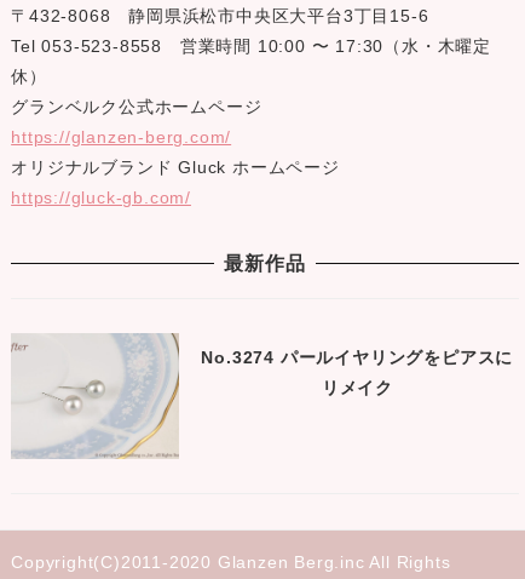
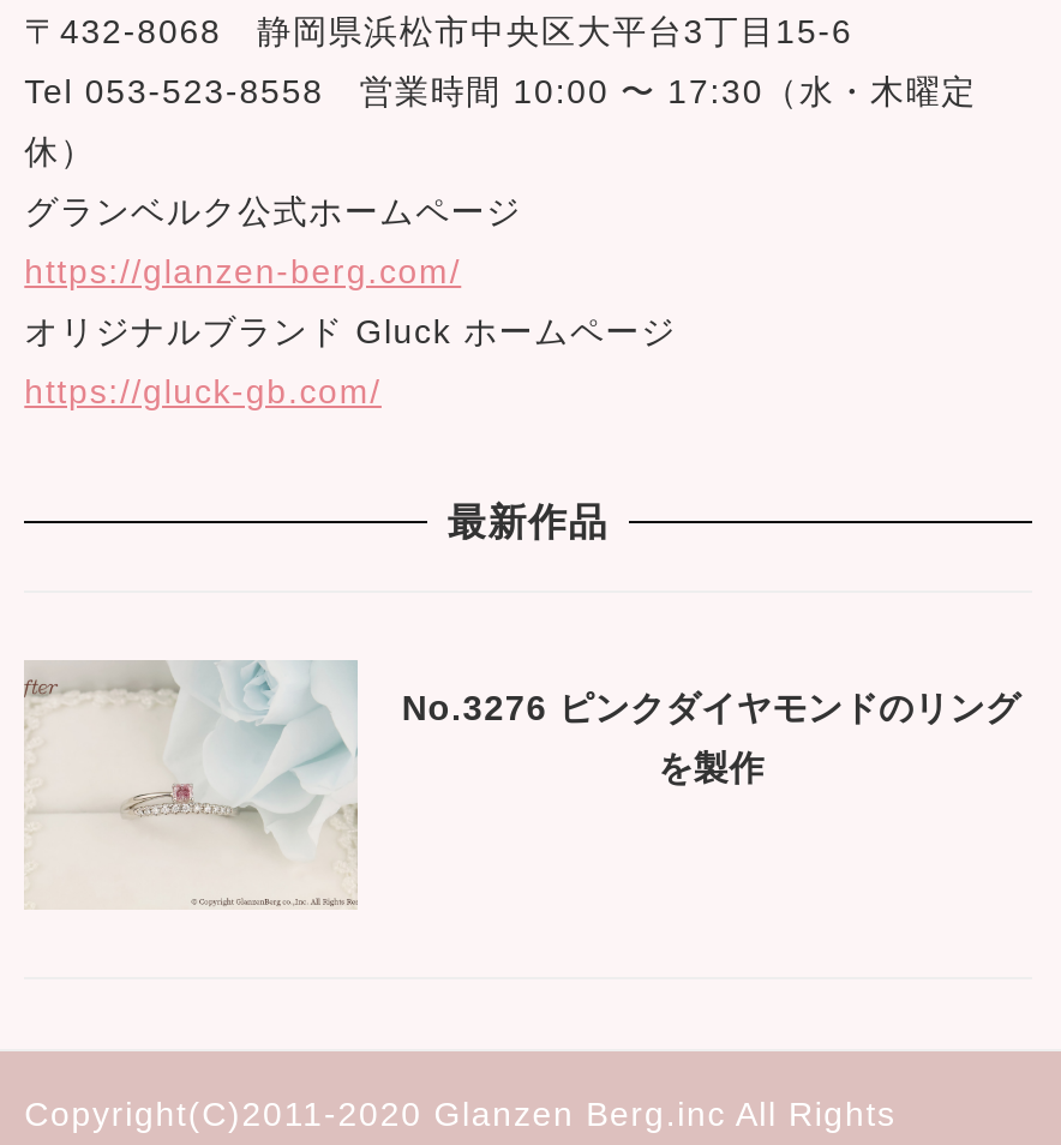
- [image]
- No.3274 パールイヤリングをピアスに
+ [image]
+ No.3276 ピンクダイヤモンドのリング

- リメイク
+ を製作
